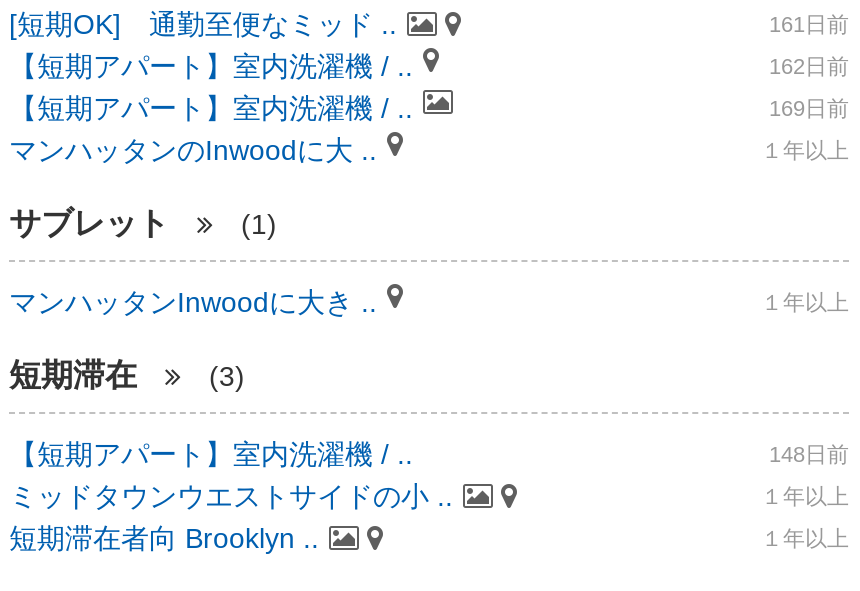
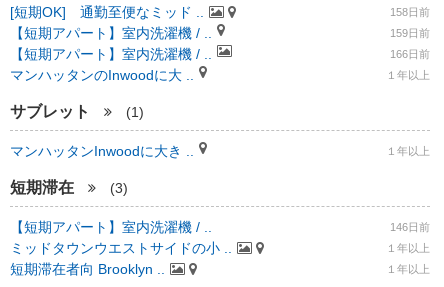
- 161日前
+ 158日前

- 162日前
+ 159日前

- 169日前
+ 166日前

- 148日前
+ 146日前
